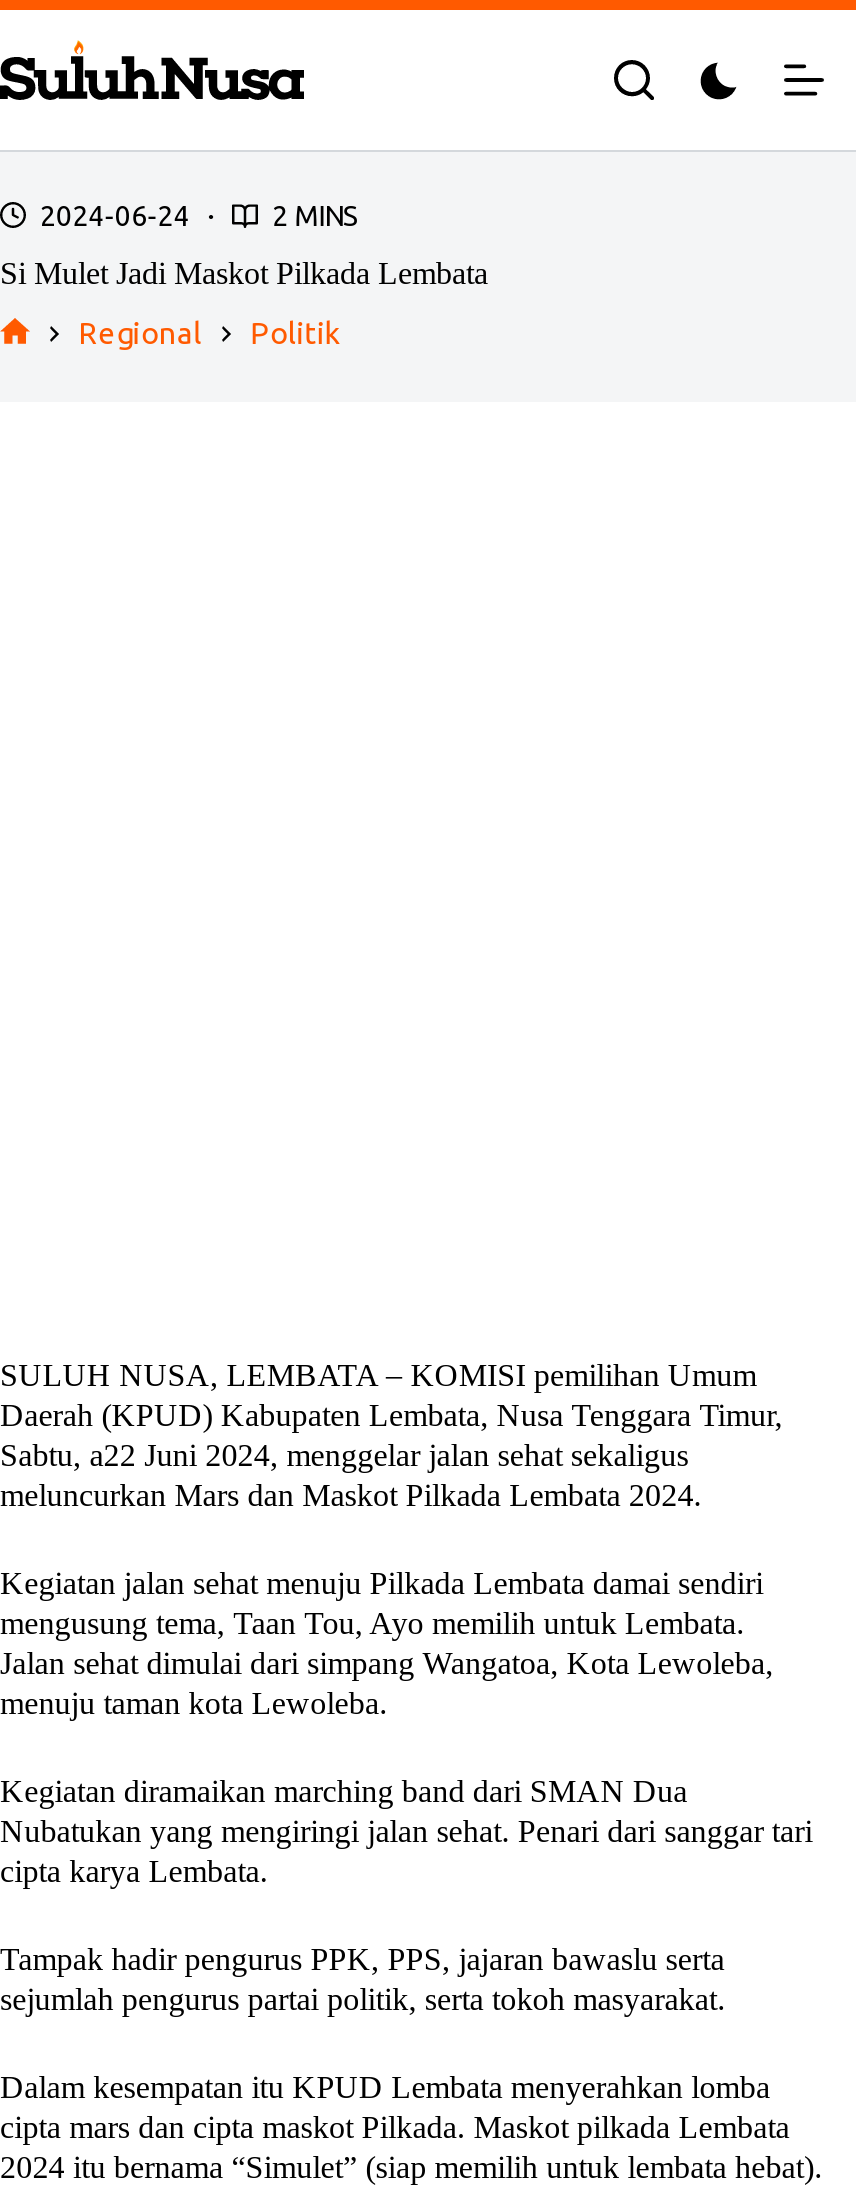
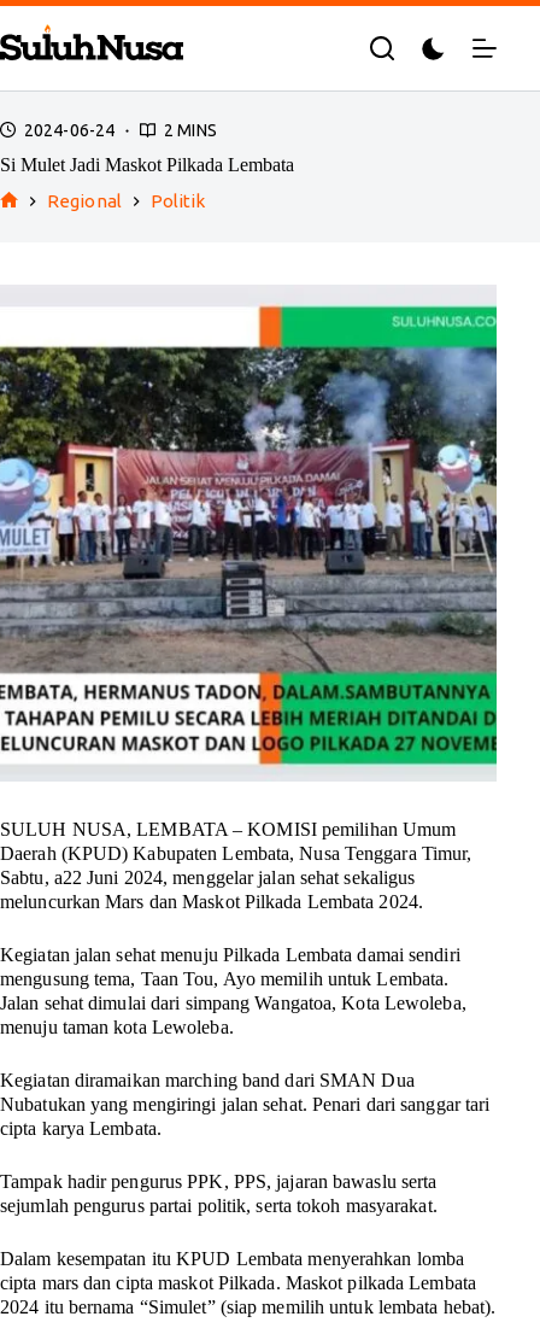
+ [image]
